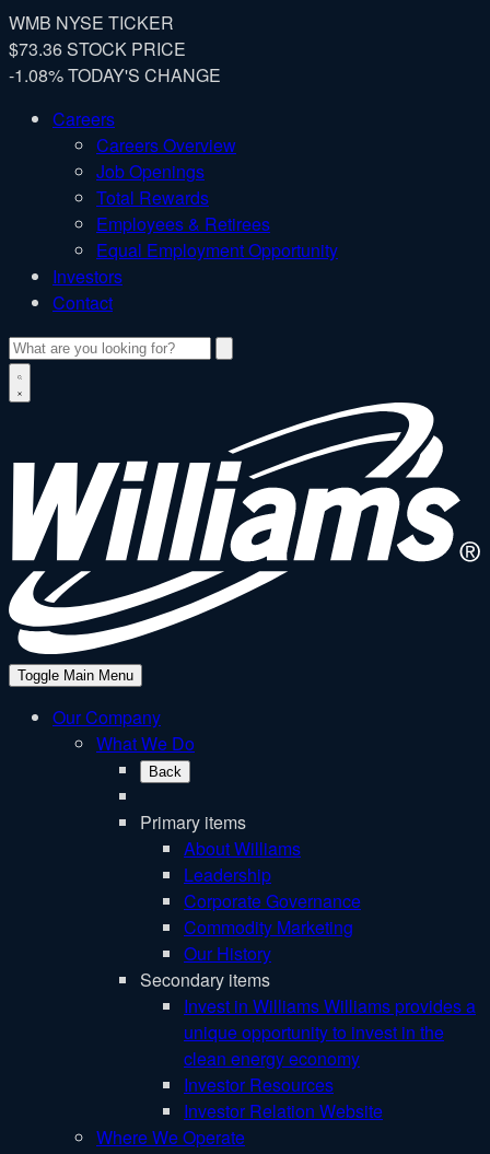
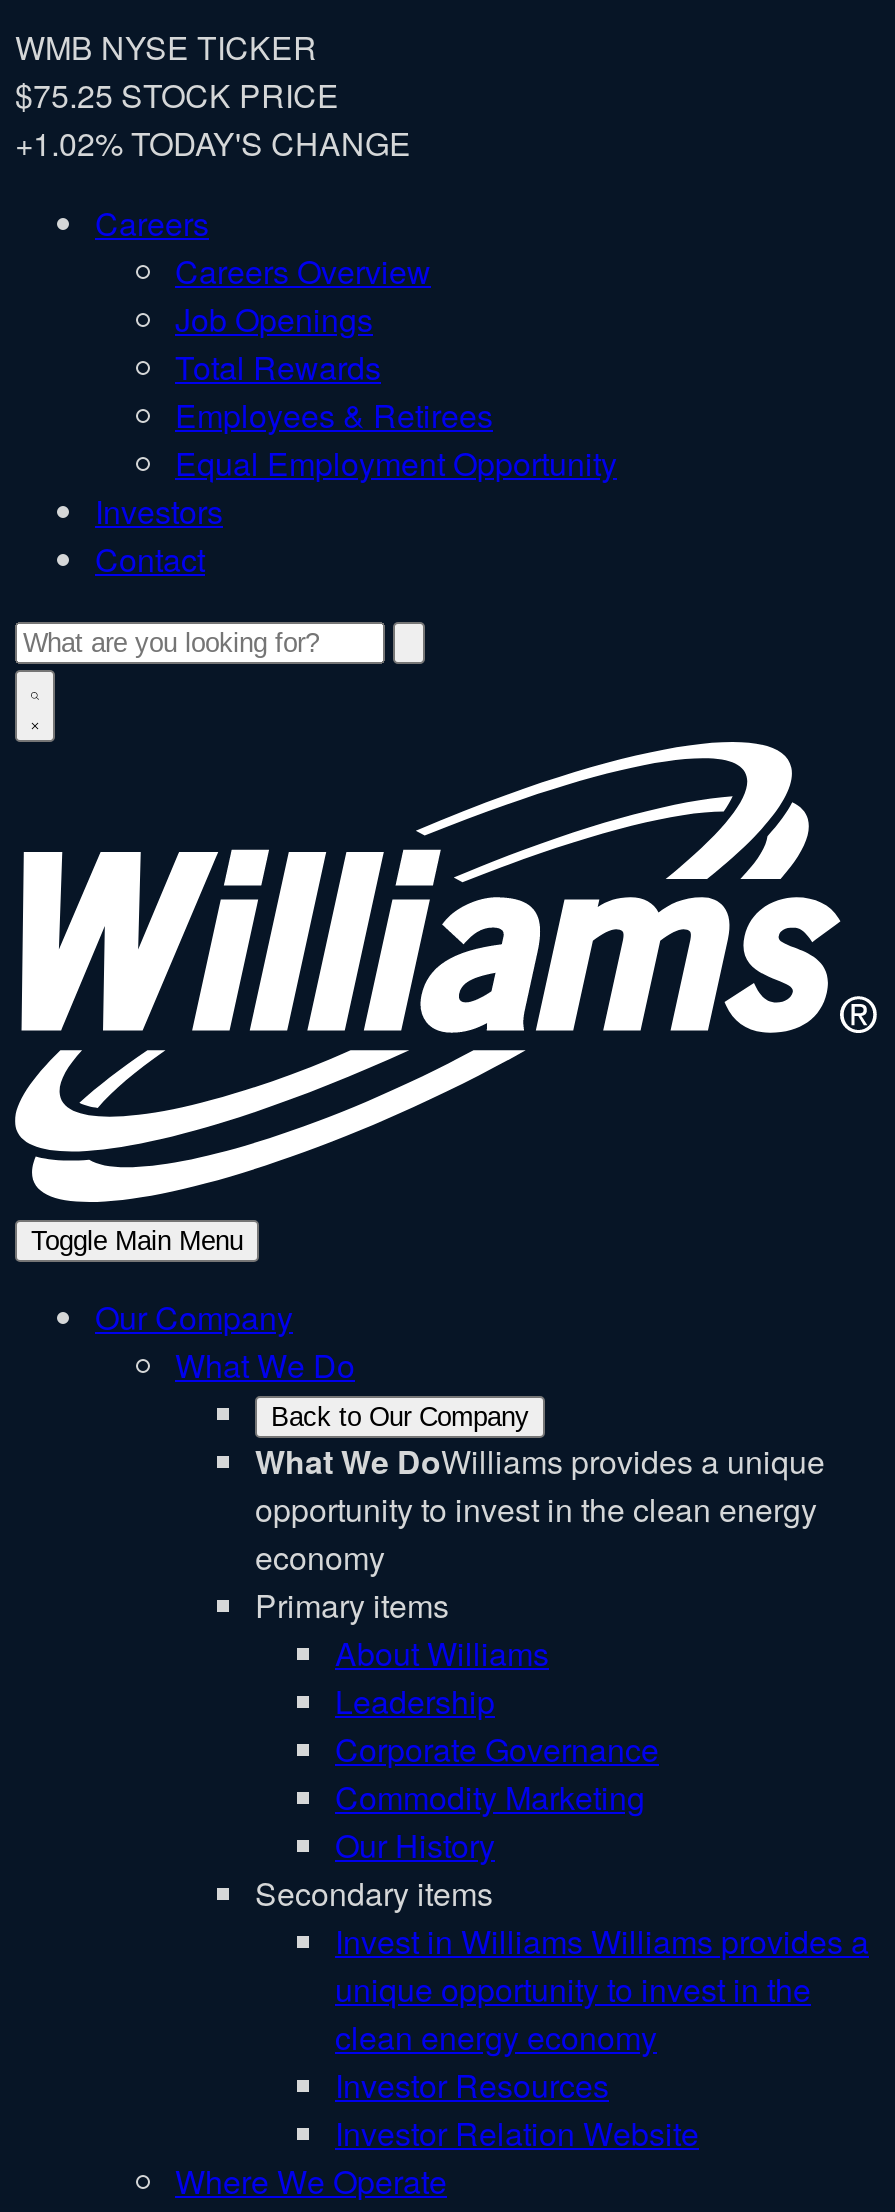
- $73.36 STOCK PRICE
+ $75.25 STOCK PRICE

- -1.08% TODAY'S CHANGE
+ +1.02% TODAY'S CHANGE

- Back
+ Back to Our Company
+ What We DoWilliams provides a unique
+ opportunity to invest in the clean energy
+ economy
